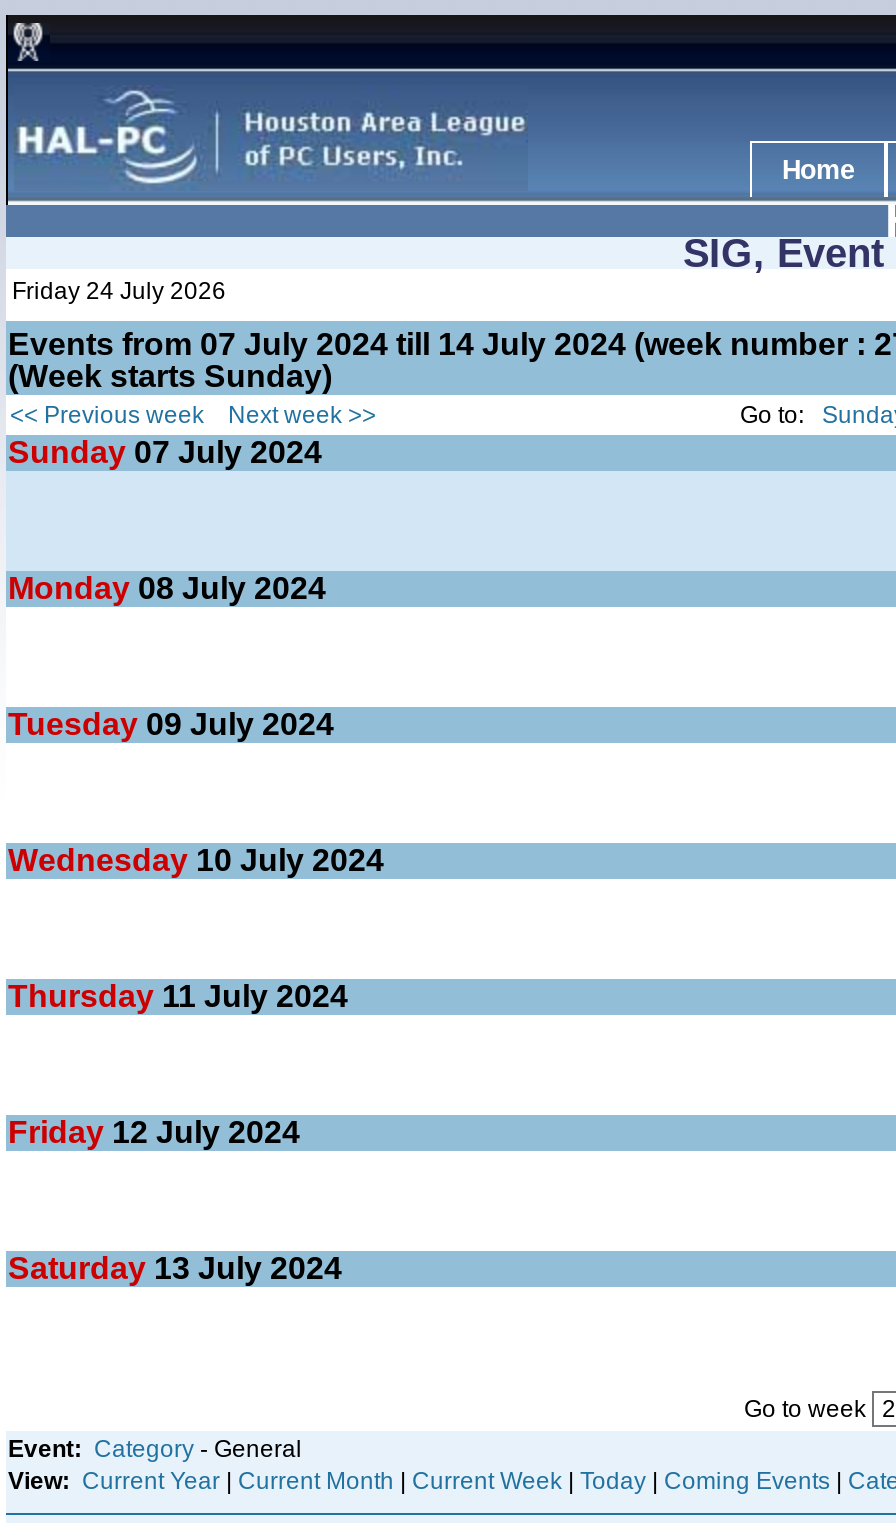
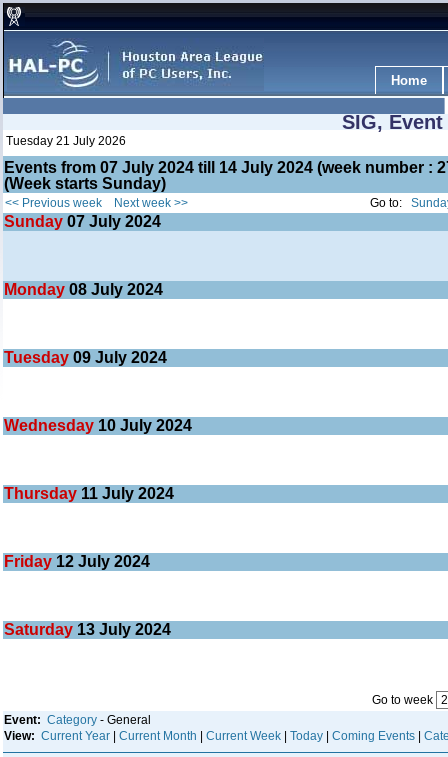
- Friday 24 July 2026
+ Tuesday 21 July 2026
